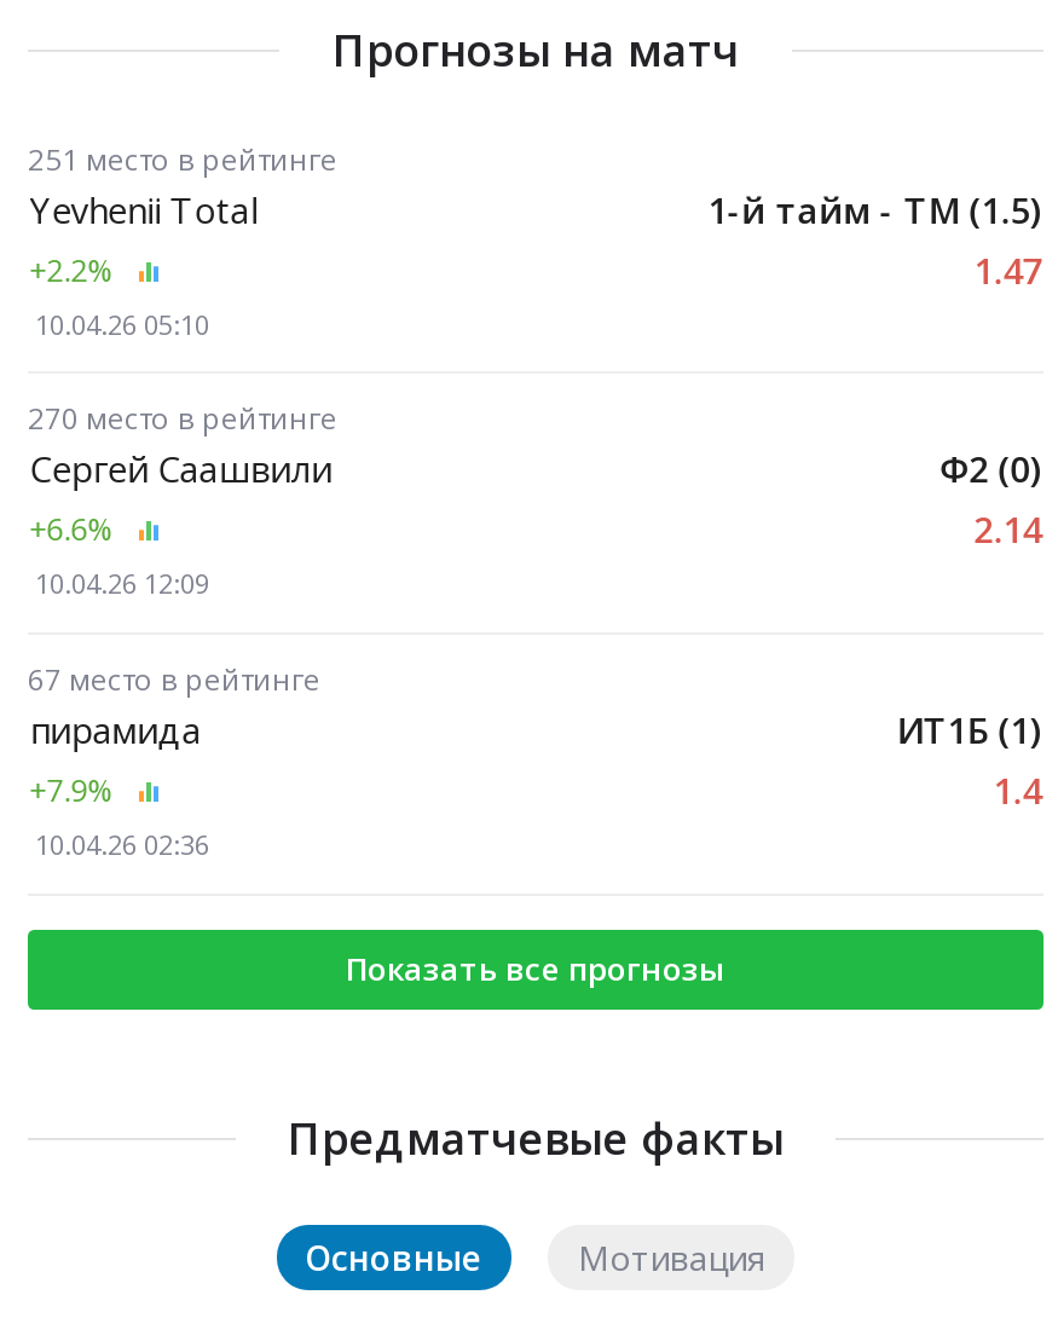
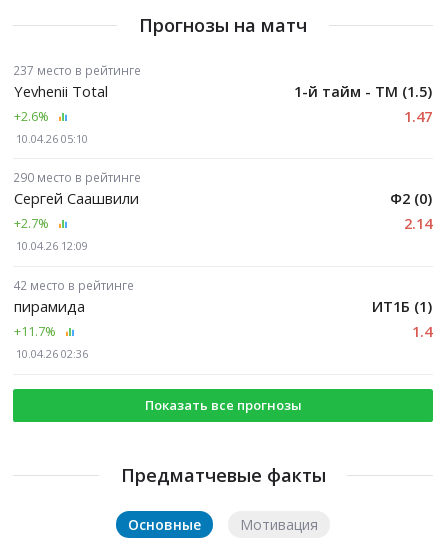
- 251 место в рейтинге
+ 237 место в рейтинге

- +2.2%
+ +2.6%

- 270 место в рейтинге
+ 290 место в рейтинге

- +6.6%
+ +2.7%

- 67 место в рейтинге
+ 42 место в рейтинге

- +7.9%
+ +11.7%
